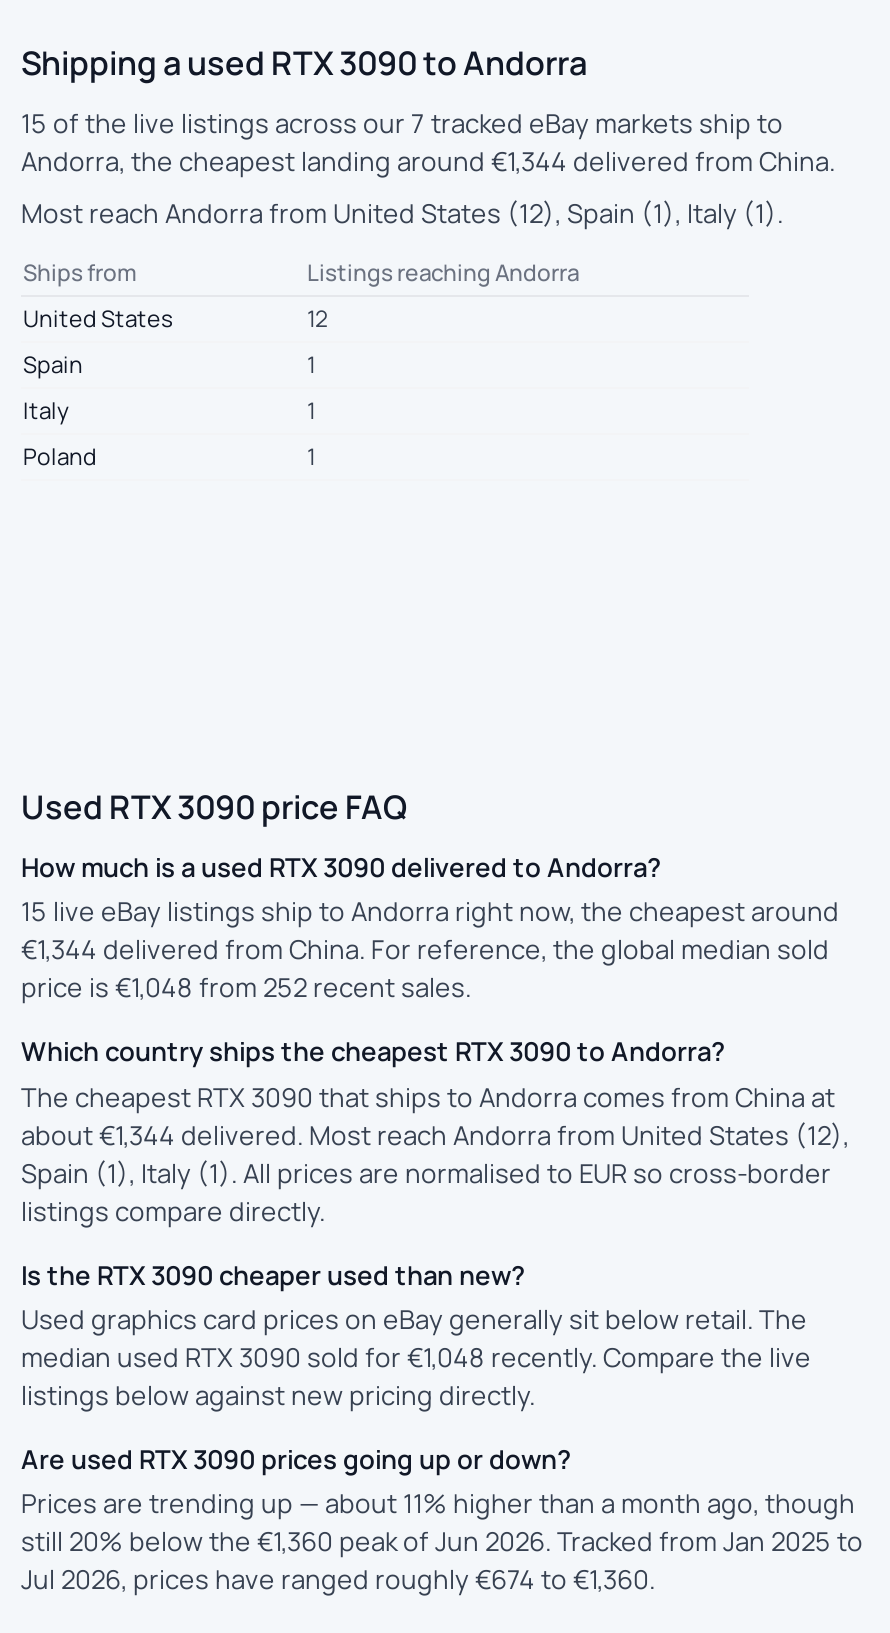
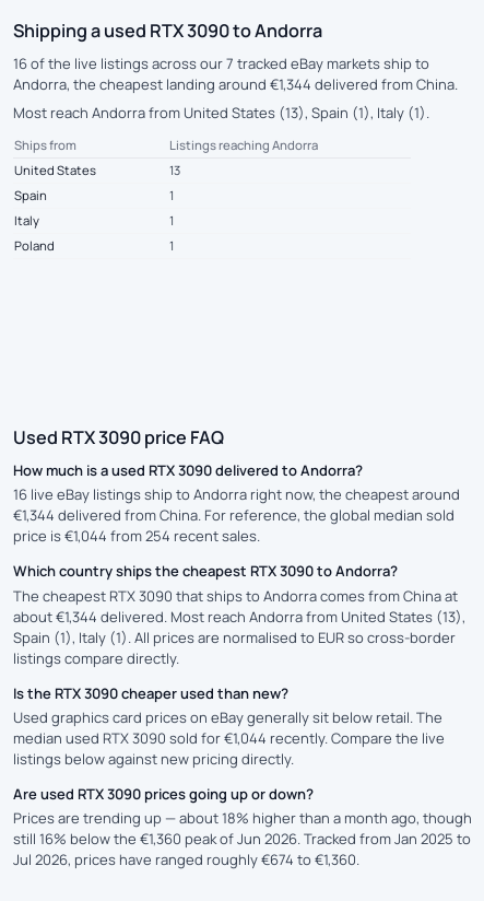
- 15 of the live listings across our 7 tracked eBay markets ship to
+ 16 of the live listings across our 7 tracked eBay markets ship to

- Most reach Andorra from United States (12), Spain (1), Italy (1).
+ Most reach Andorra from United States (13), Spain (1), Italy (1).

- 12
+ 13

- 15 live eBay listings ship to Andorra right now, the cheapest around
+ 16 live eBay listings ship to Andorra right now, the cheapest around

- price is €1,048 from 252 recent sales.
+ price is €1,044 from 254 recent sales.

- about €1,344 delivered. Most reach Andorra from United States (12),
+ about €1,344 delivered. Most reach Andorra from United States (13),

- median used RTX 3090 sold for €1,048 recently. Compare the live
+ median used RTX 3090 sold for €1,044 recently. Compare the live

- Prices are trending up — about 11% higher than a month ago, though
+ Prices are trending up — about 18% higher than a month ago, though

- still 20% below the €1,360 peak of Jun 2026. Tracked from Jan 2025 to
+ still 16% below the €1,360 peak of Jun 2026. Tracked from Jan 2025 to
